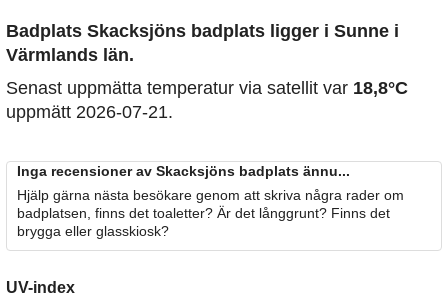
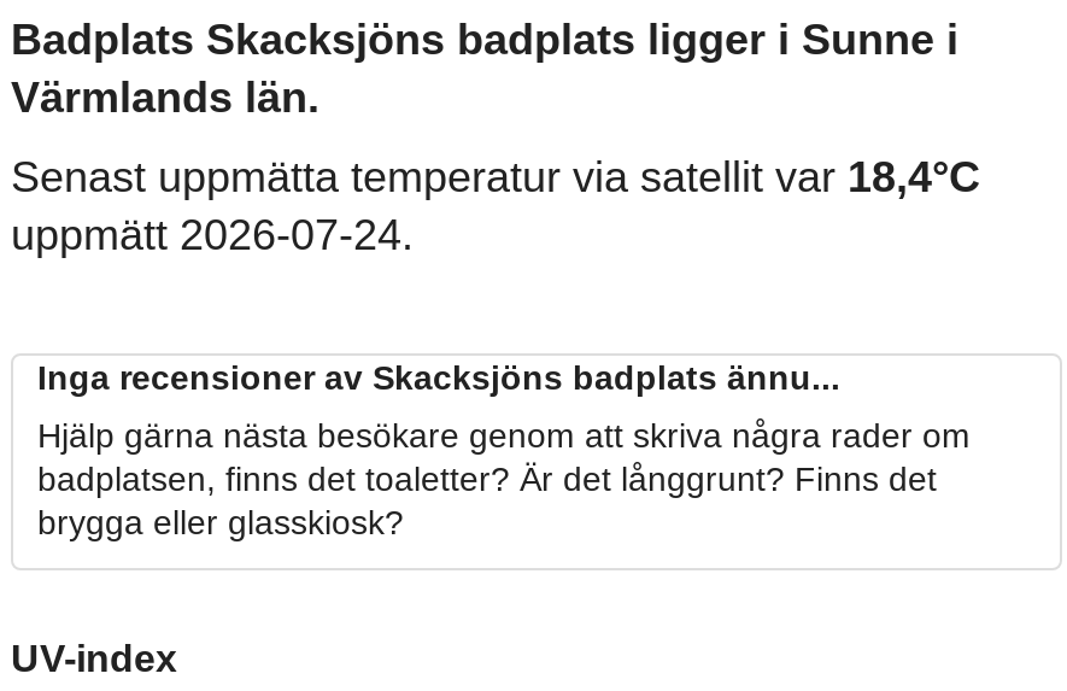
- Senast uppmätta temperatur via satellit var 18,8°C
+ Senast uppmätta temperatur via satellit var 18,4°C

- uppmätt 2026-07-21.
+ uppmätt 2026-07-24.
